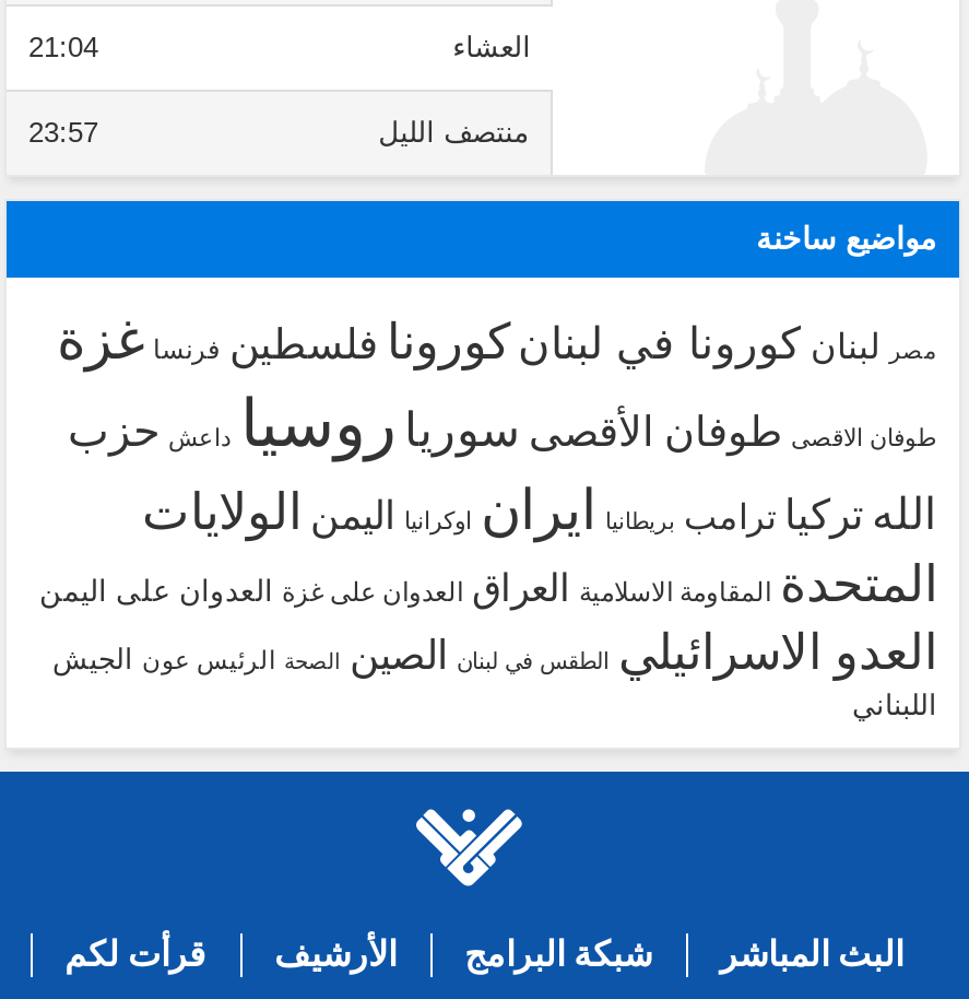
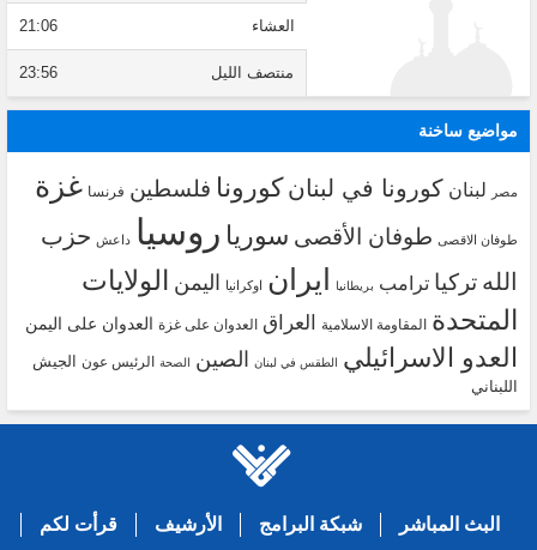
- 21:04
+ 21:06

- 23:57
+ 23:56
